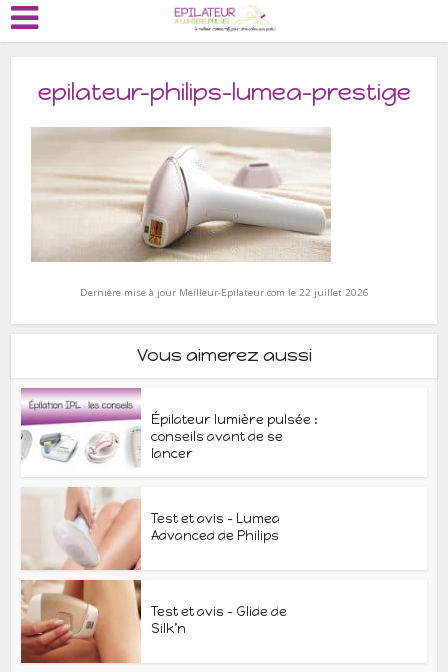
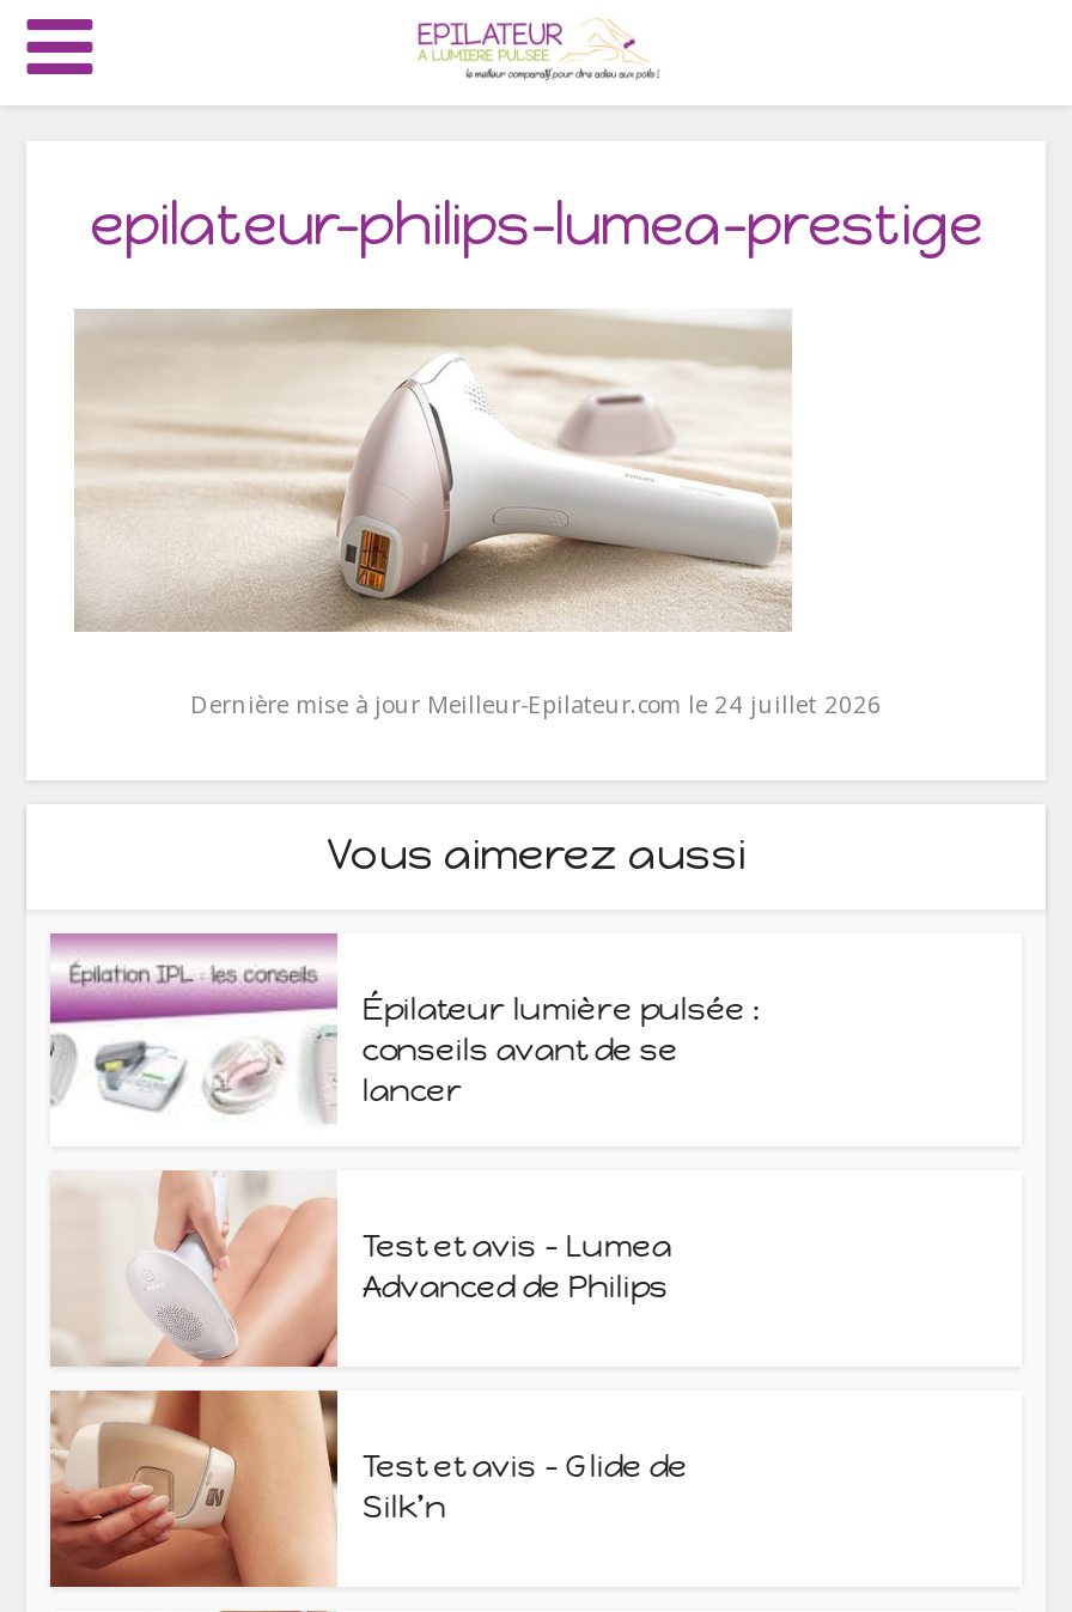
- Dernière mise à jour Meilleur-Epilateur.com le 22 juillet 2026
+ Dernière mise à jour Meilleur-Epilateur.com le 24 juillet 2026
